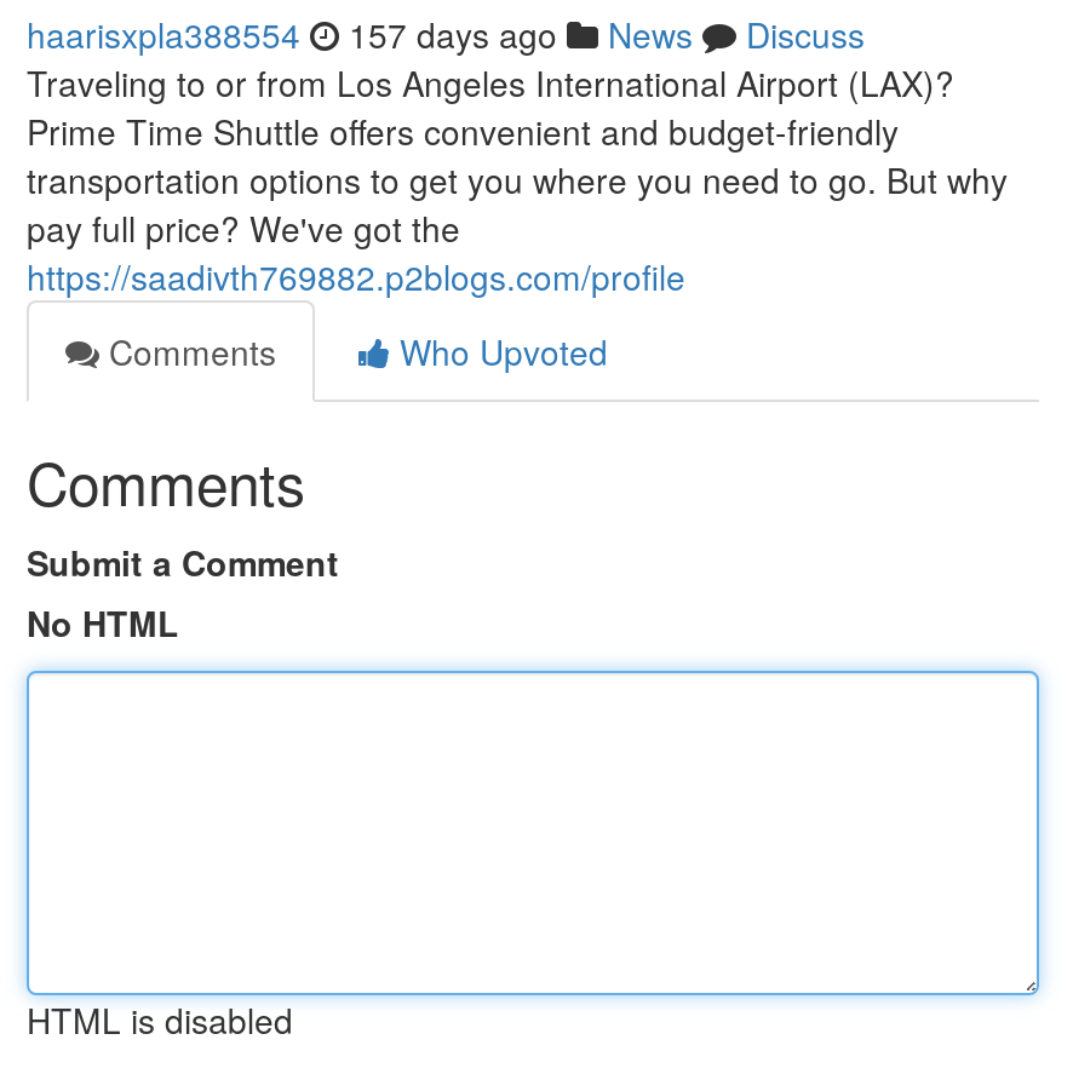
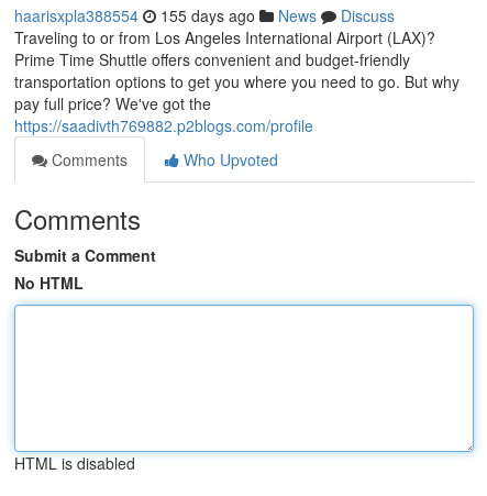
- haarisxpla388554 157 days ago News Discuss
+ haarisxpla388554 155 days ago News Discuss
